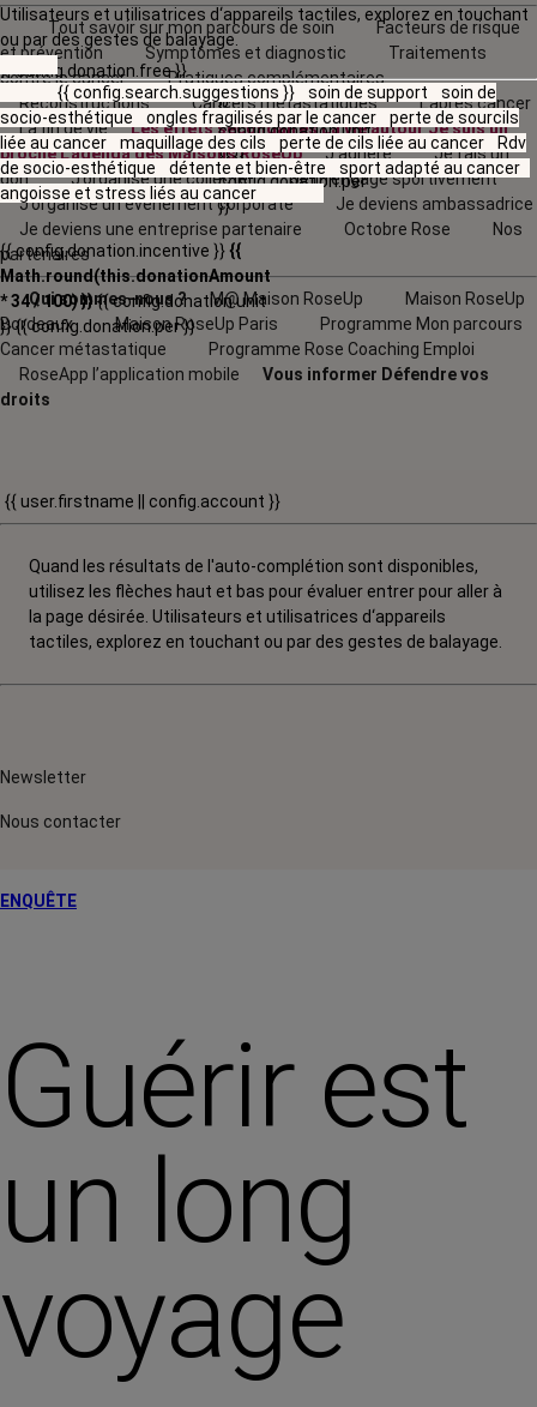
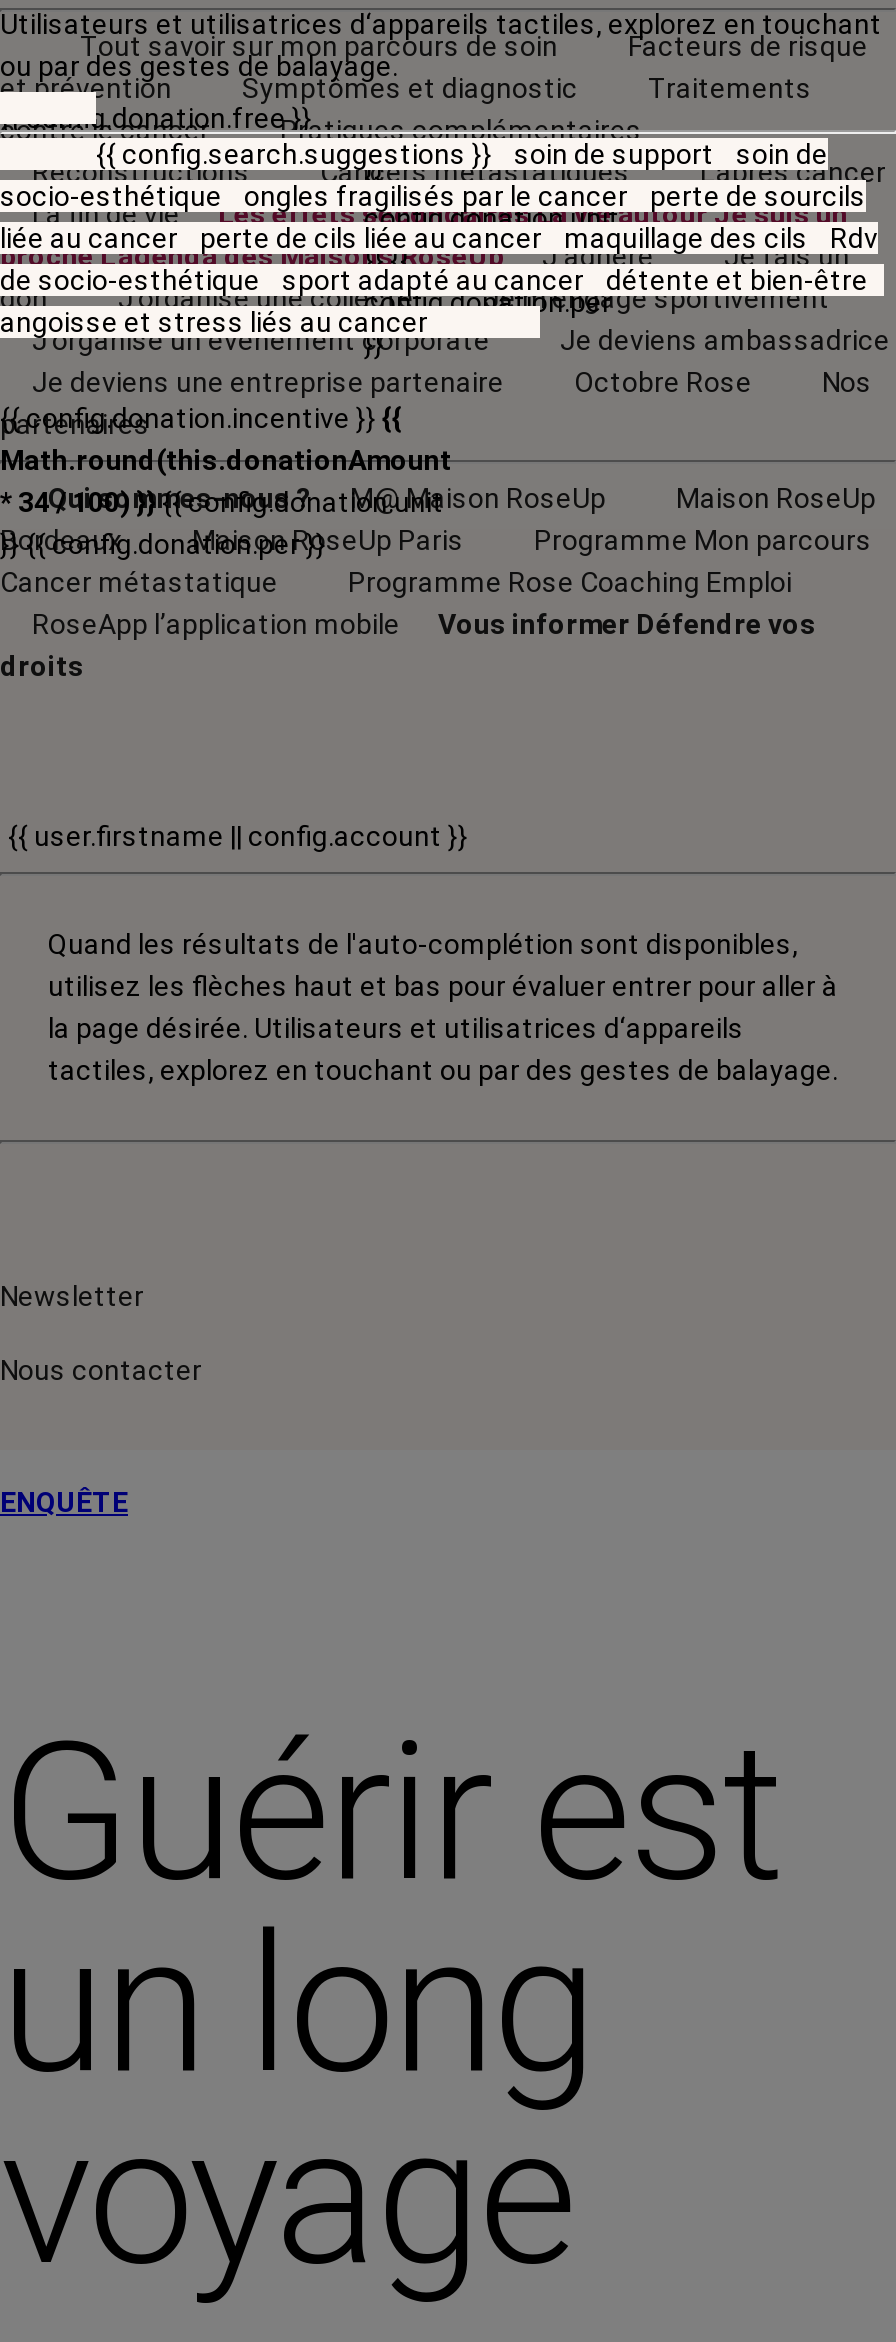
- liée au cancer maquillage des cils perte de cils liée au cancer Rdv
+ liée au cancer perte de cils liée au cancer maquillage des cils Rdv

- de socio-esthétique détente et bien-être sport adapté au cancer
+ de socio-esthétique sport adapté au cancer détente et bien-être
